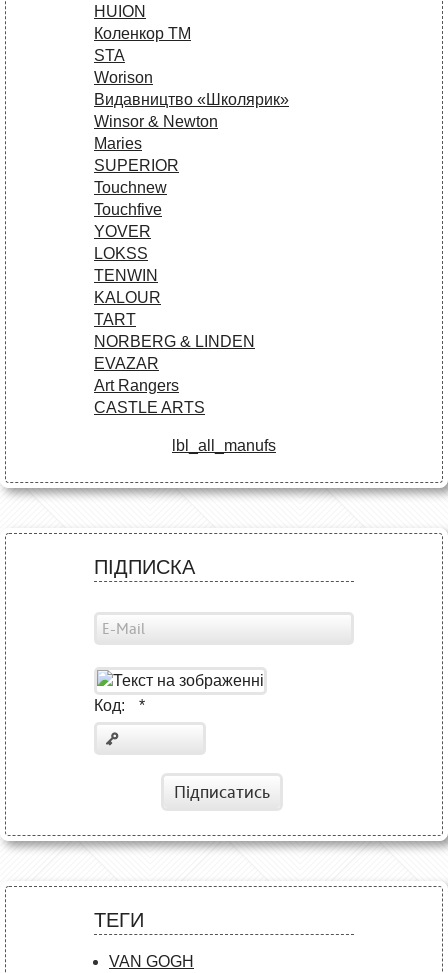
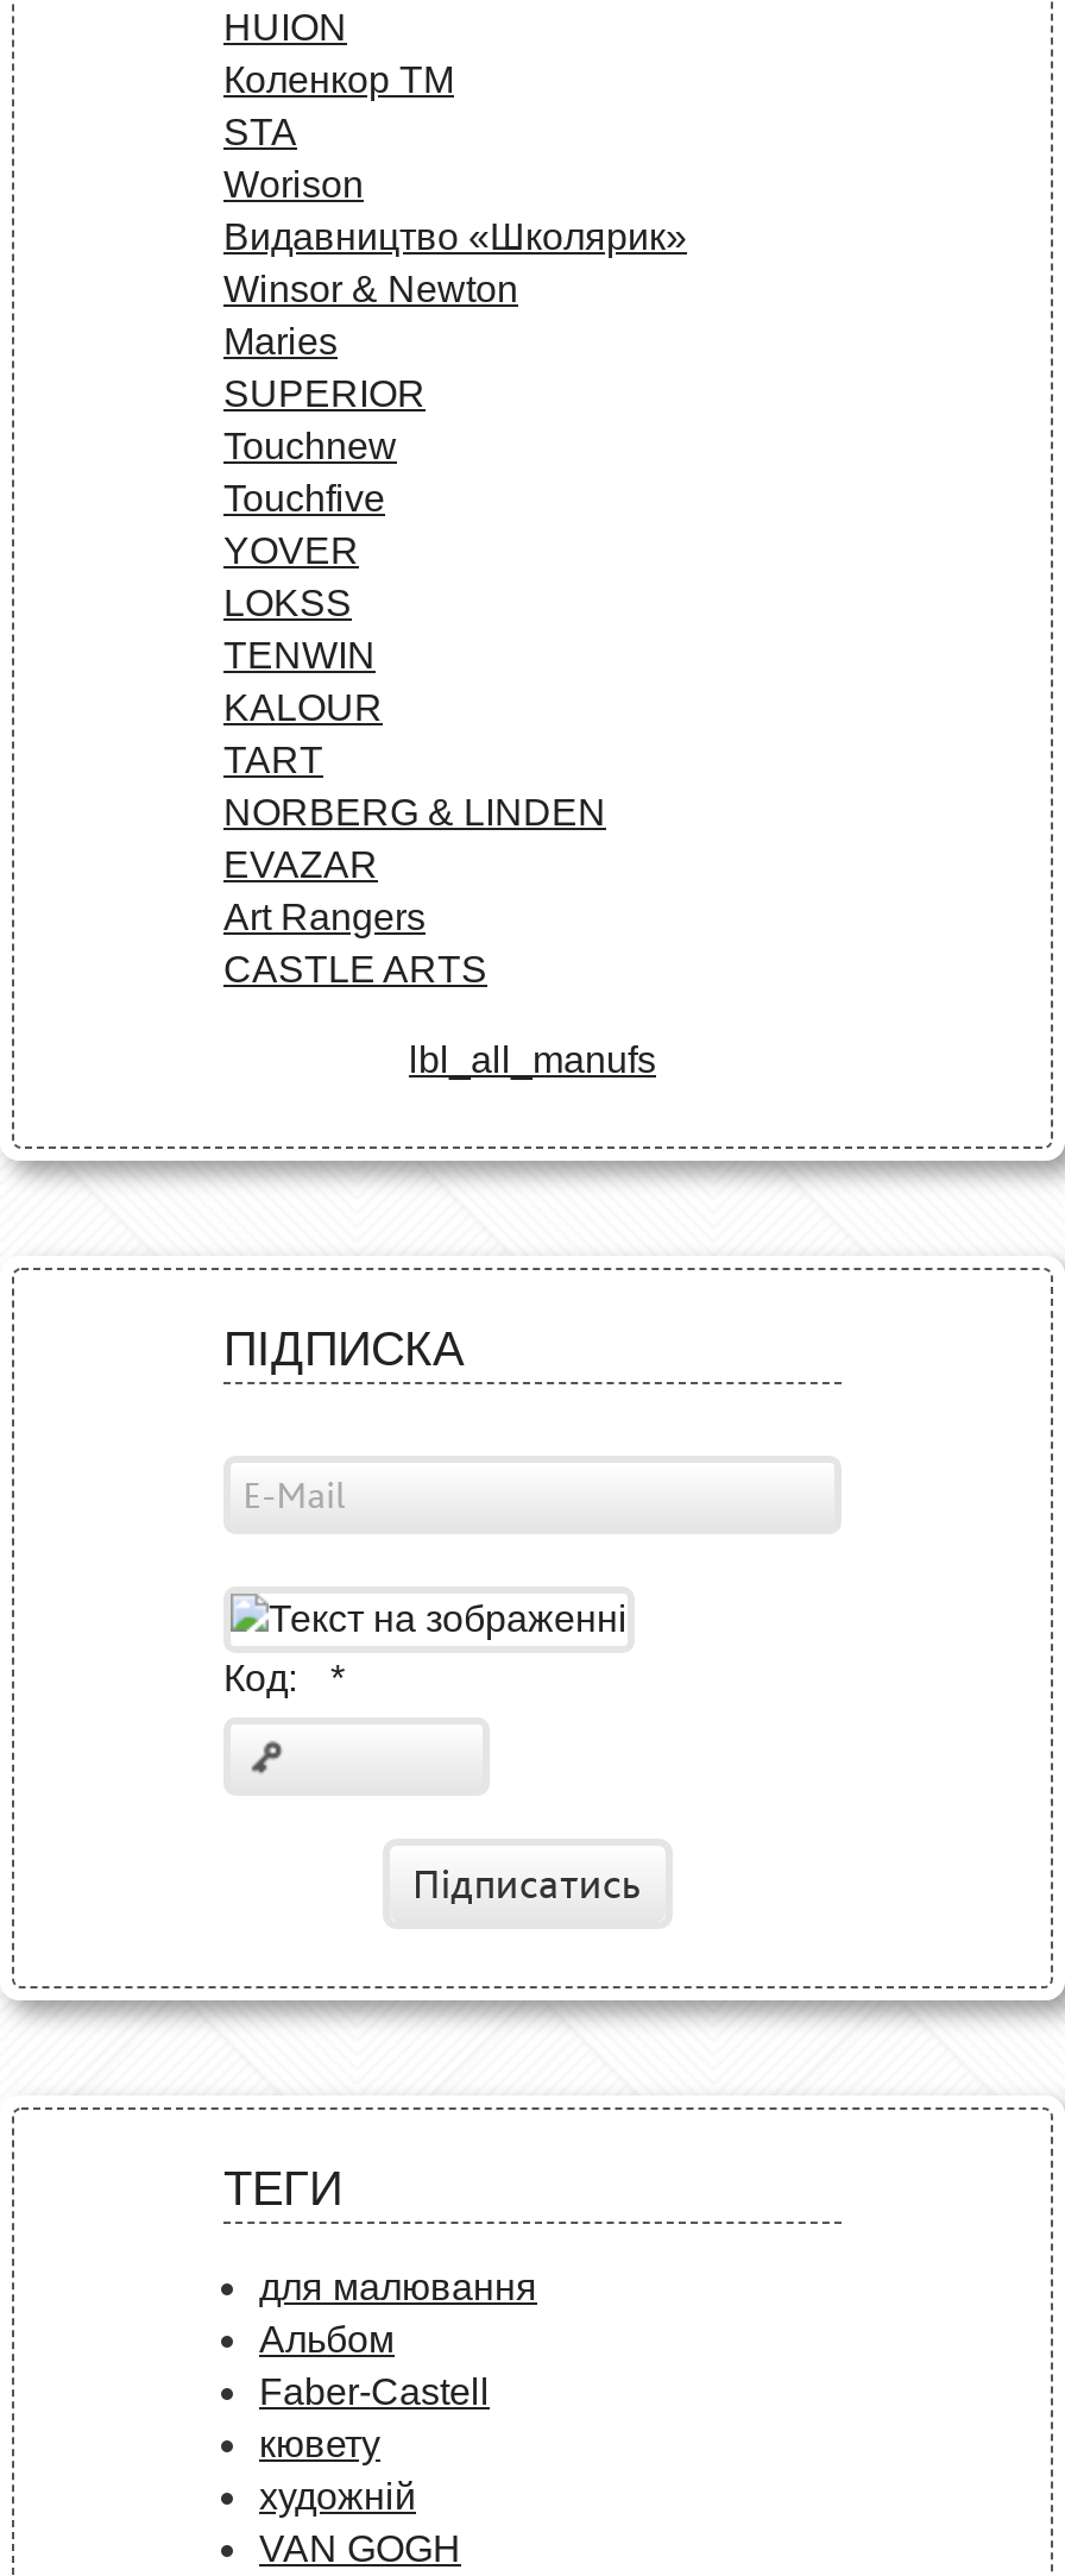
+ для малювання
+ Альбом
+ Faber-Castell
+ кювету
+ художній
